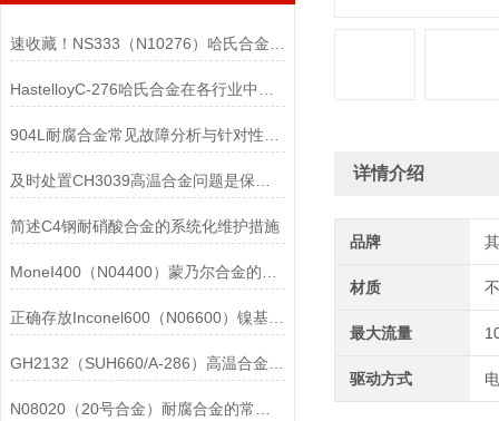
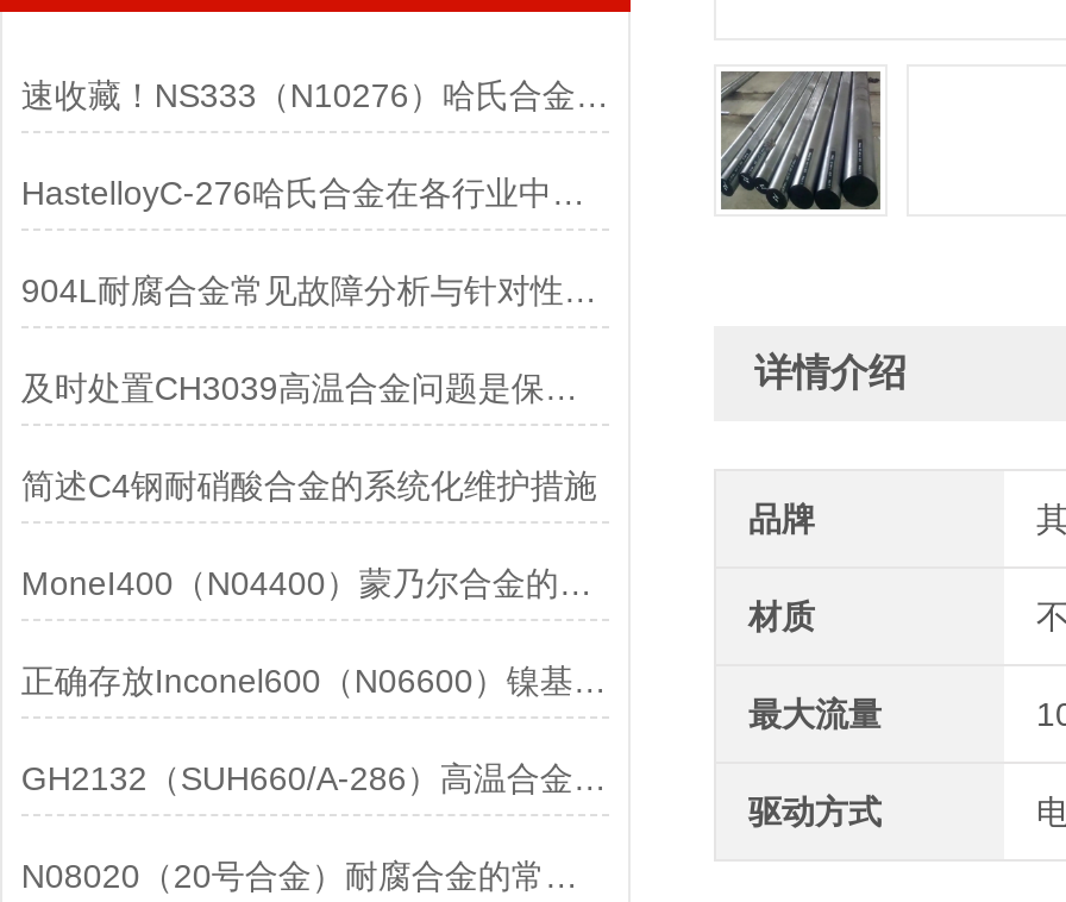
+ [image]
